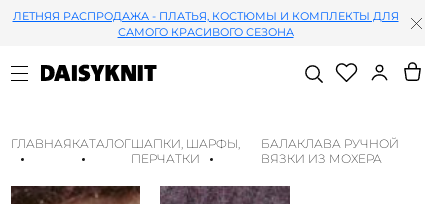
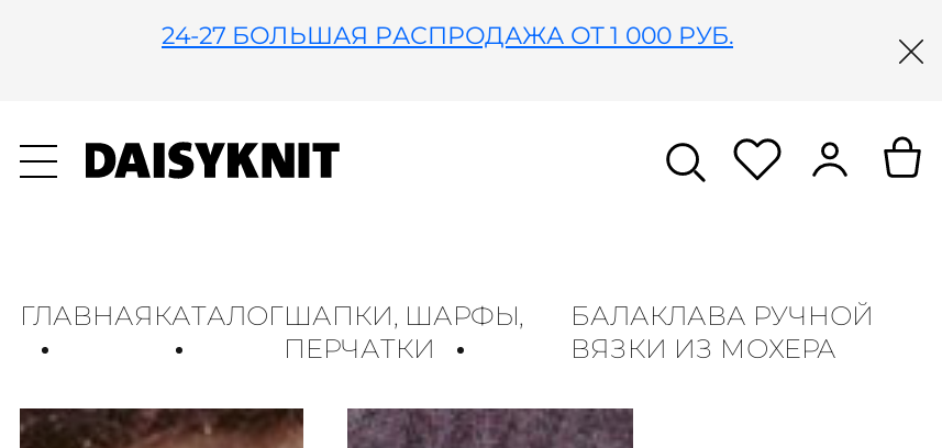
- ЛЕТНЯЯ РАСПРОДАЖА - ПЛАТЬЯ, КОСТЮМЫ И КОМПЛЕКТЫ ДЛЯ
- САМОГО КРАСИВОГО СЕЗОНА
+ 24-27 БОЛЬШАЯ РАСПРОДАЖА ОТ 1 000 РУБ.
